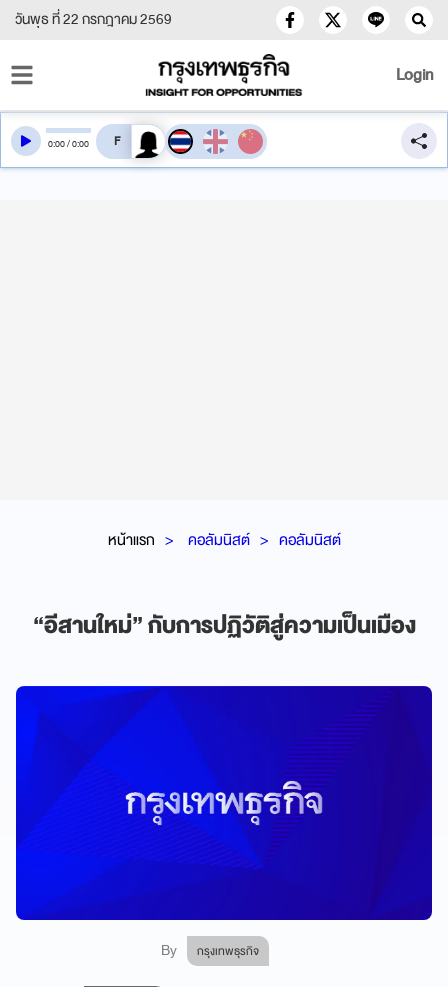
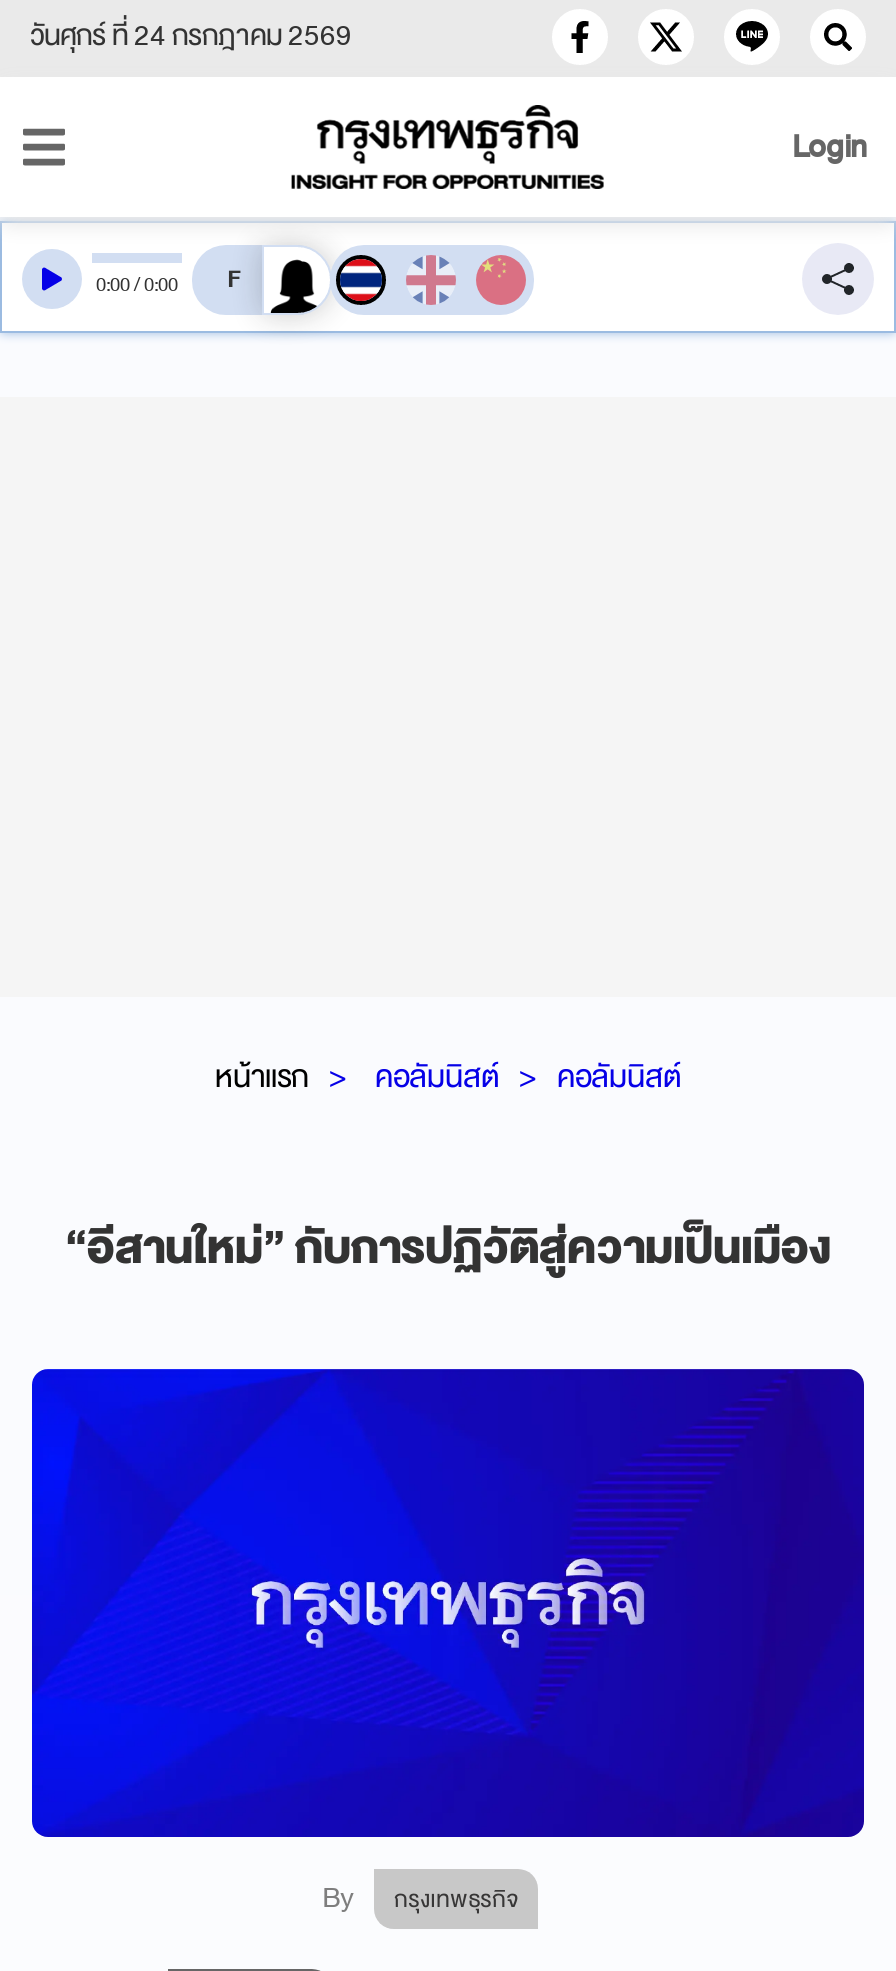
- วันพุธ ที่ 22 กรกฎาคม 2569
+ วันศุกร์ ที่ 24 กรกฎาคม 2569
